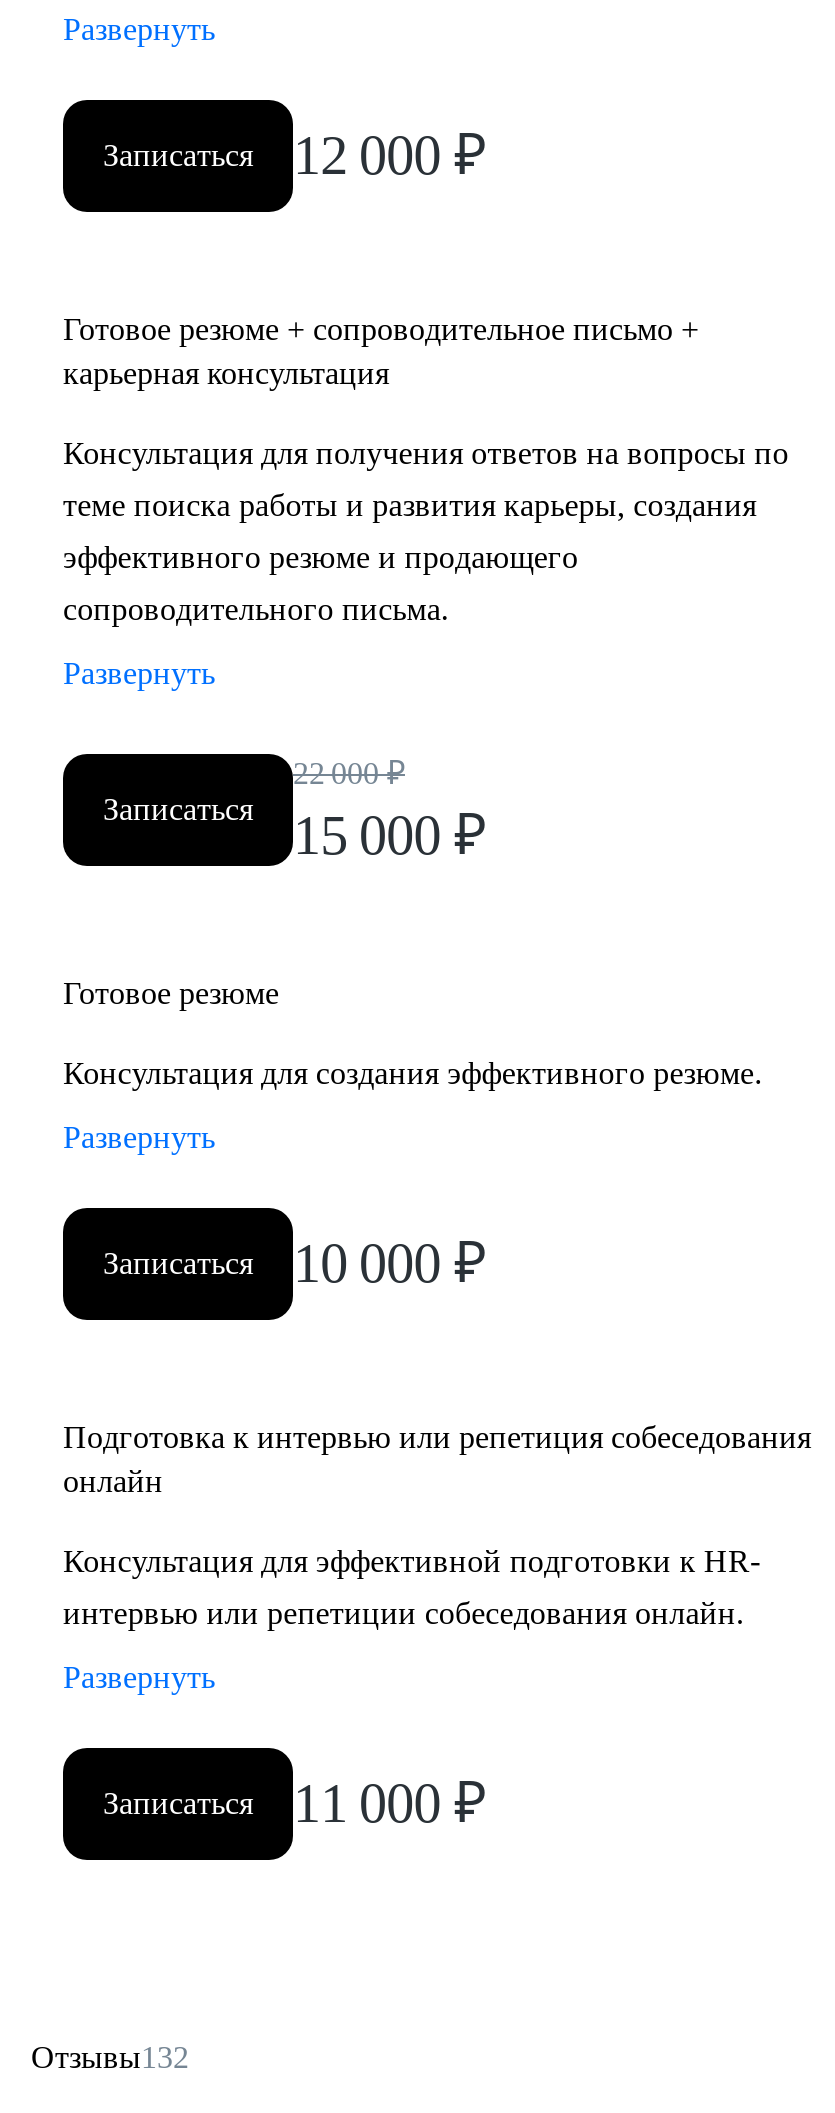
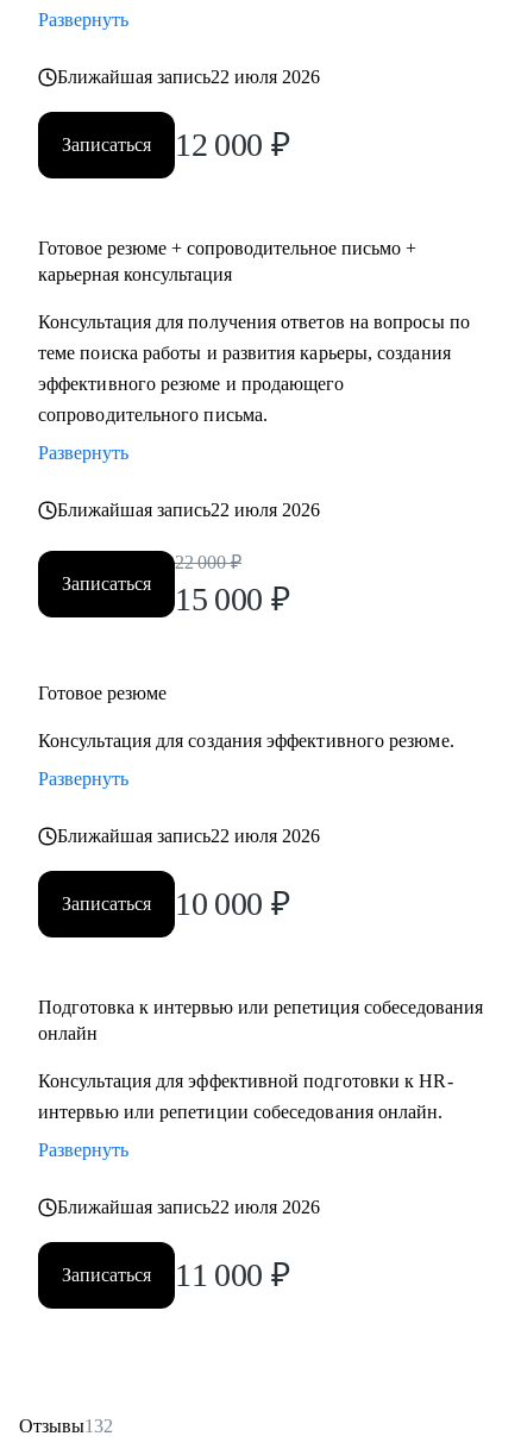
+ Ближайшая запись22 июля 2026

+ Ближайшая запись22 июля 2026

+ Ближайшая запись22 июля 2026

+ Ближайшая запись22 июля 2026
